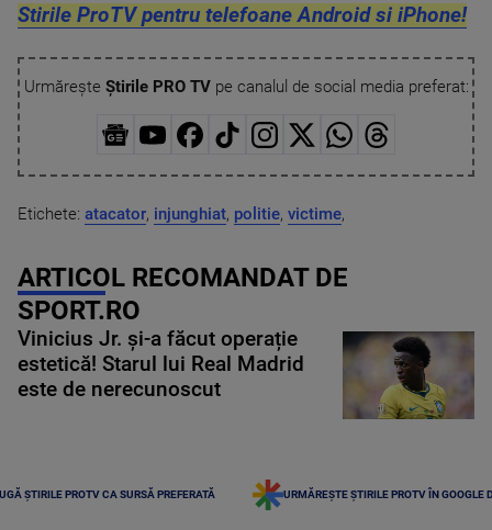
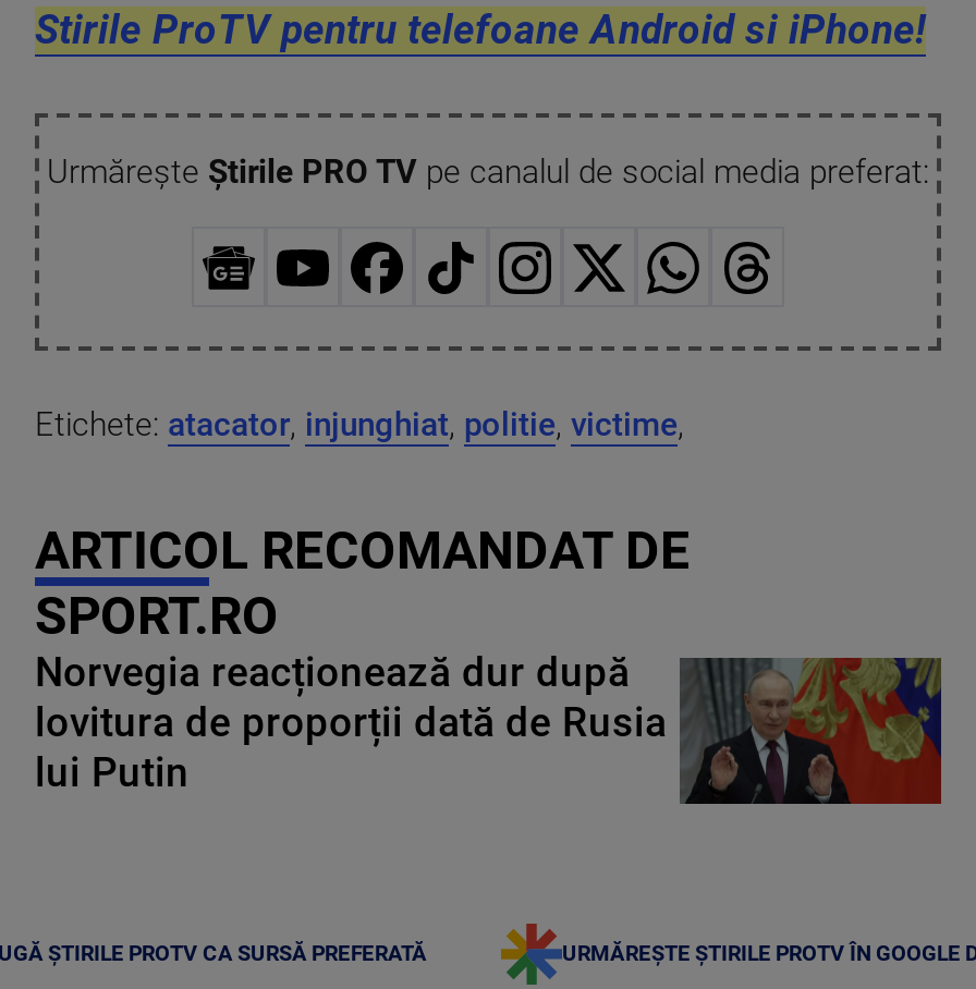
- [image]
- Vinicius Jr. și-a făcut operație
- estetică! Starul lui Real Madrid
- este de nerecunoscut
+ [image]
+ Norvegia reacționează dur după
+ lovitura de proporții dată de Rusia
+ lui Putin
